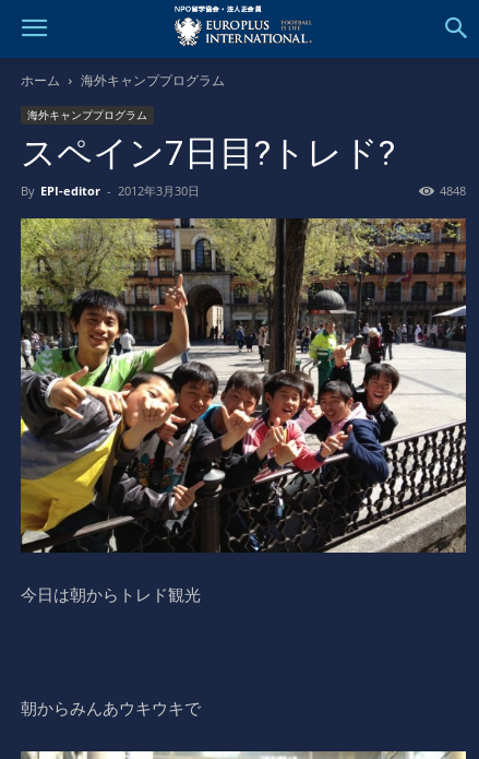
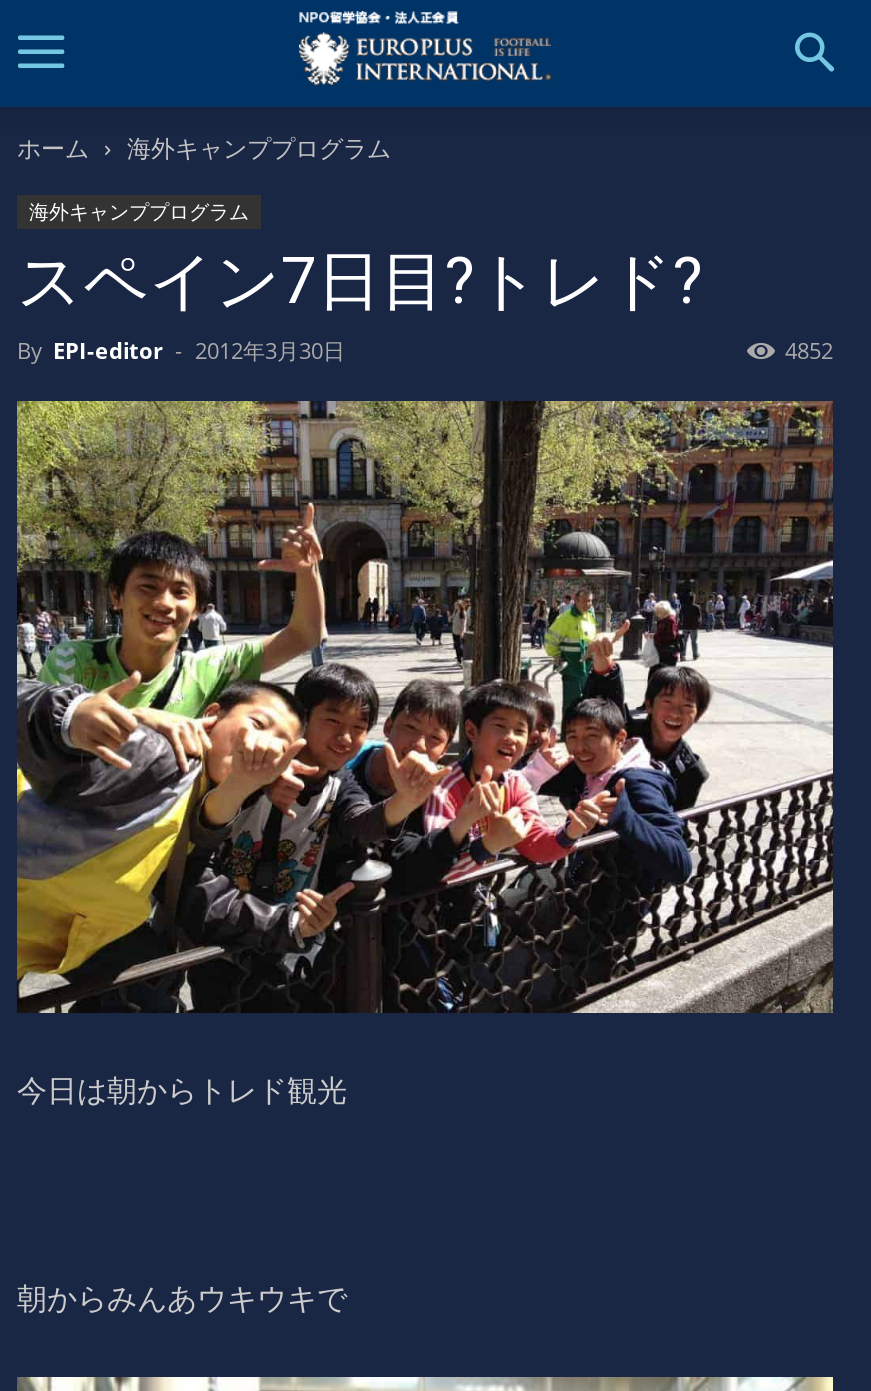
- 4848
+ 4852
